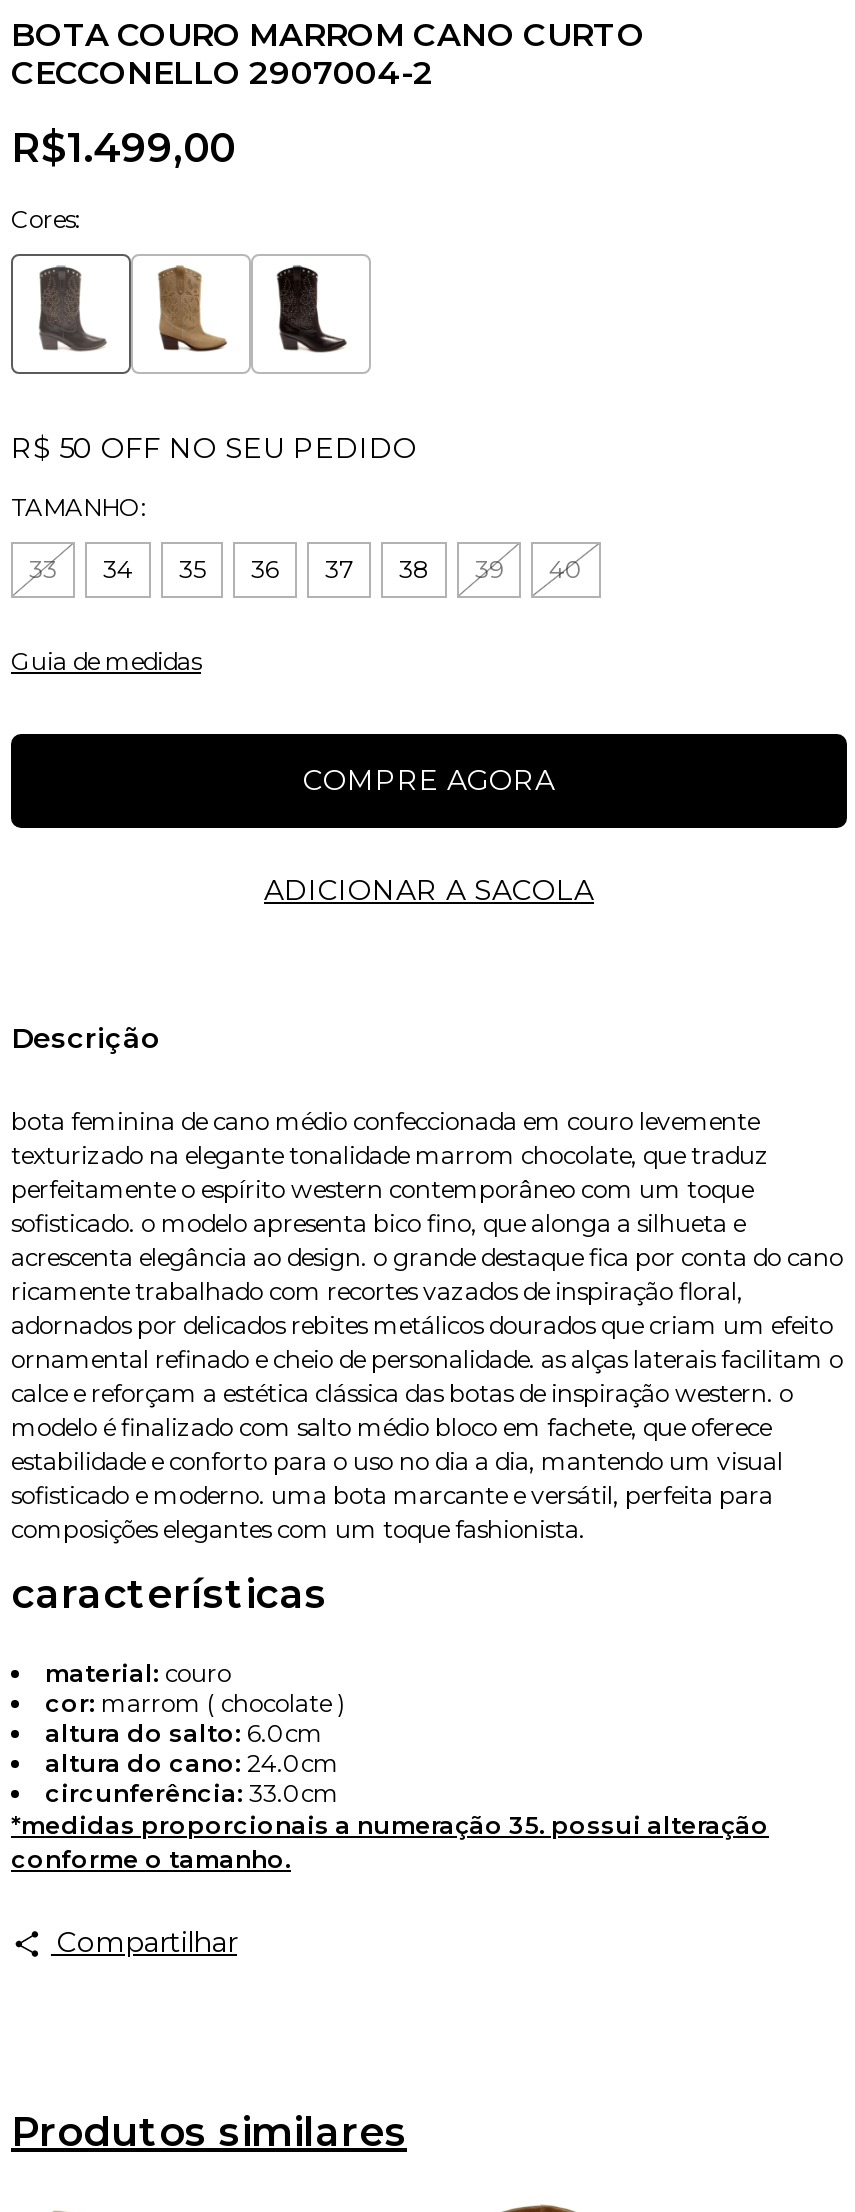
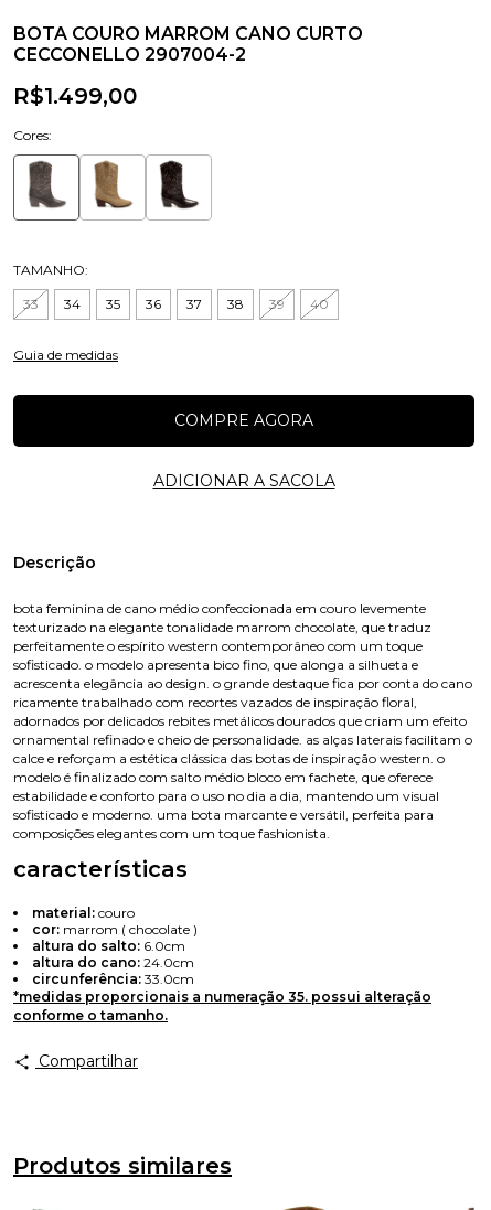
- R$ 50 OFF NO SEU PEDIDO
